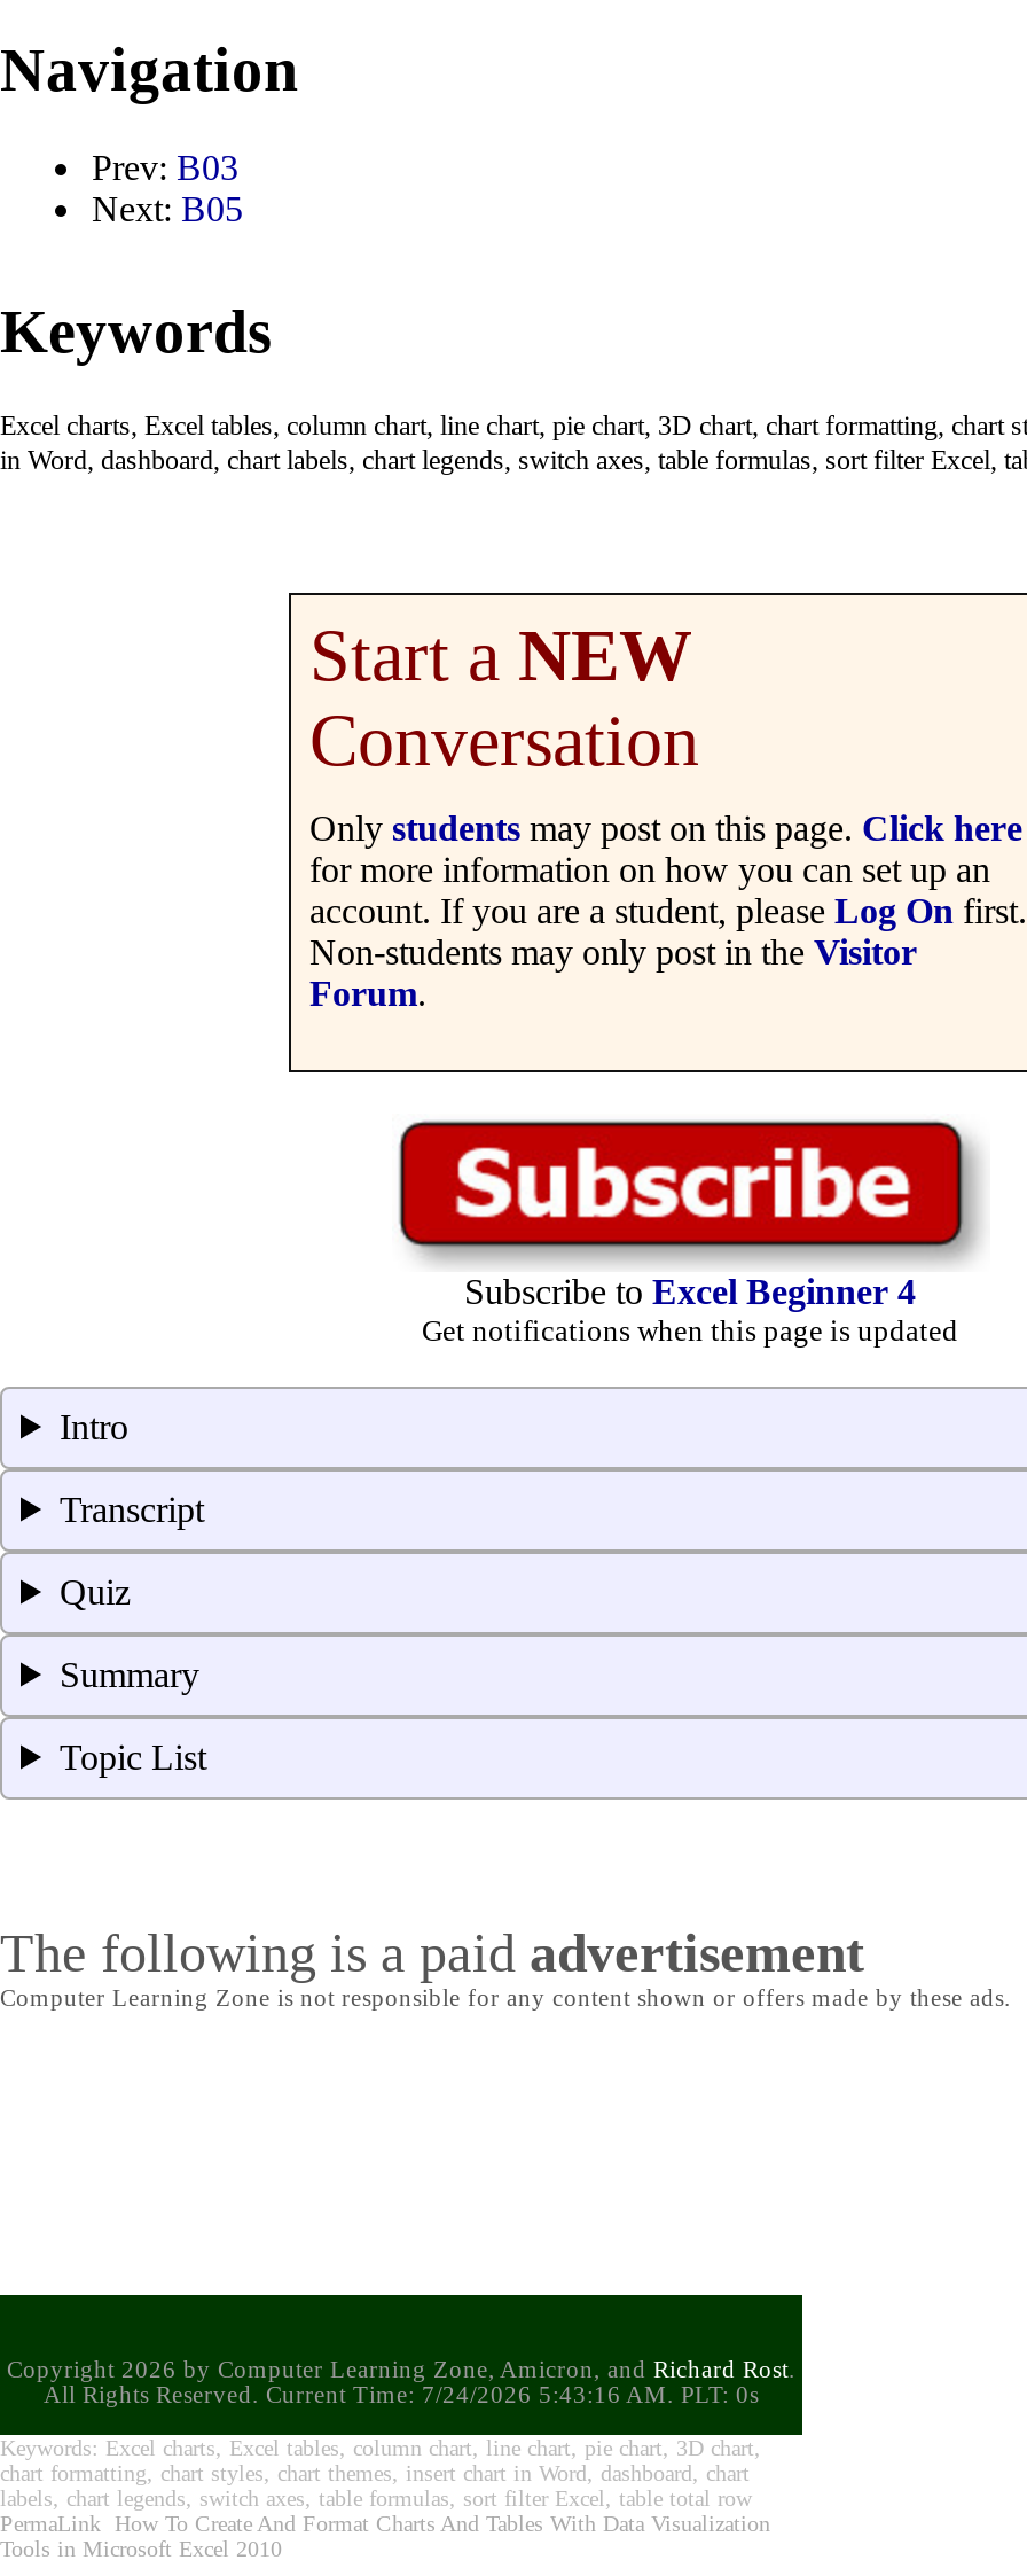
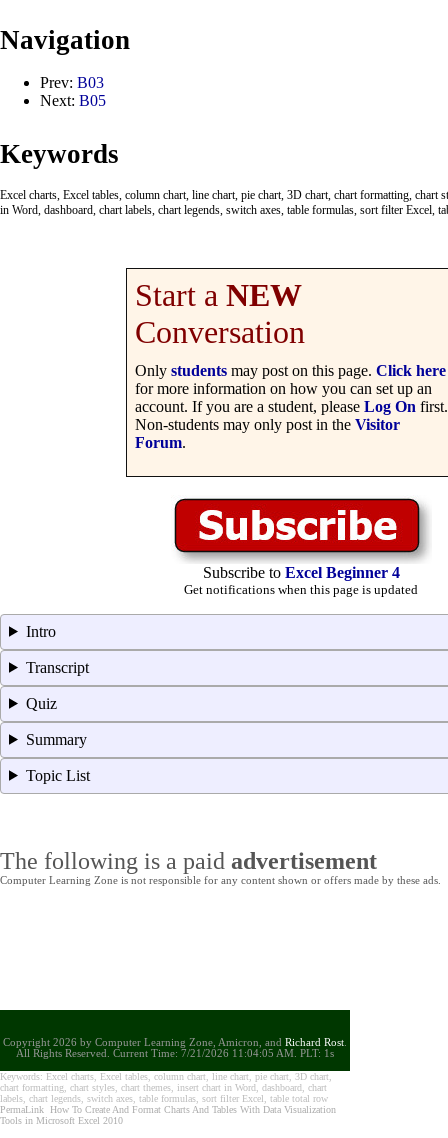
- All Rights Reserved. Current Time:7/24/2026 5:43:16 AM. PLT: 0s
+ All Rights Reserved. Current Time:7/21/2026 11:04:05 AM. PLT: 1s
